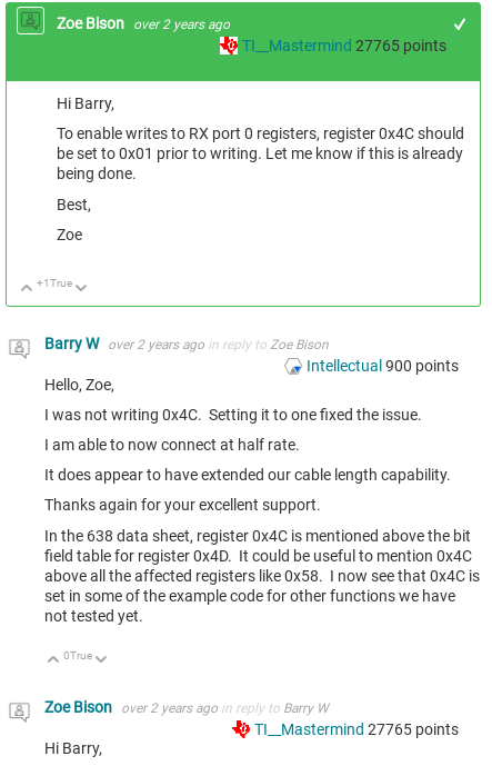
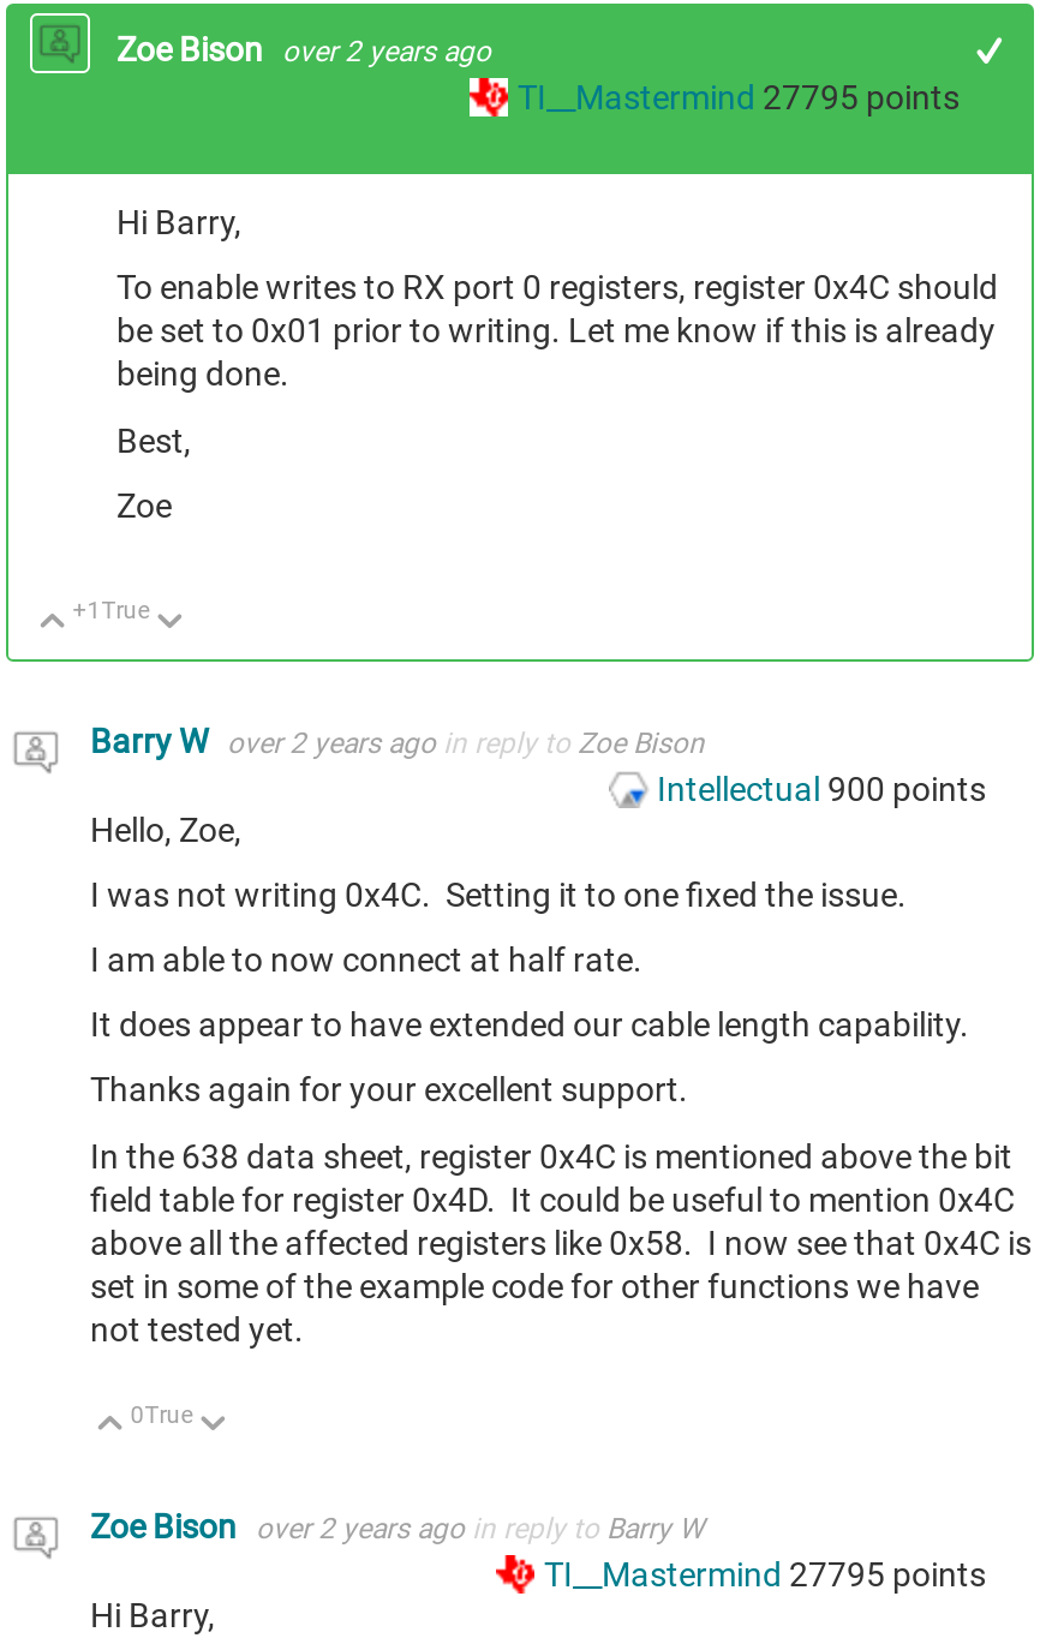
- TI__Mastermind 27765 points
+ TI__Mastermind 27795 points

- TI__Mastermind 27765 points
+ TI__Mastermind 27795 points
